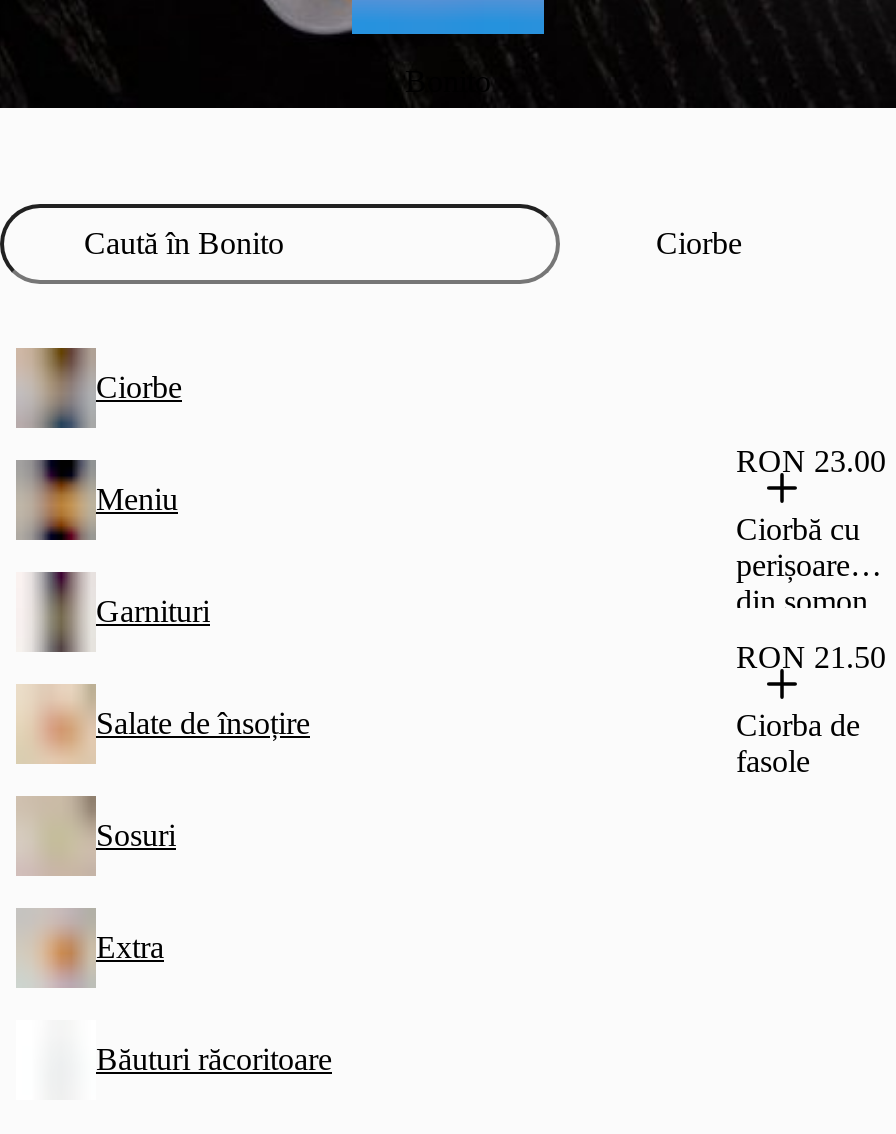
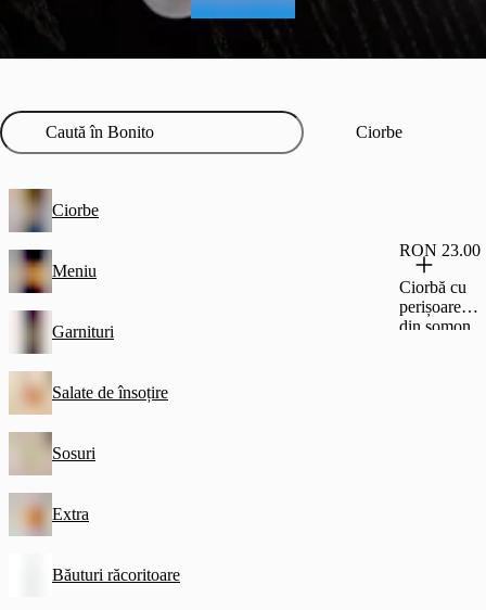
- RON 21.50
- Ciorba de
- fasole
